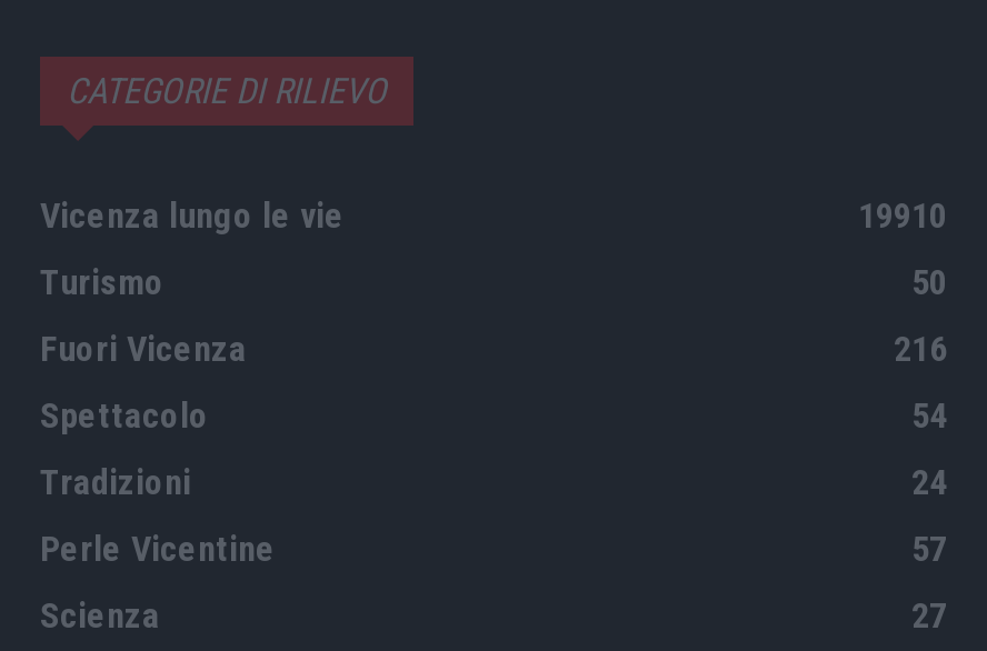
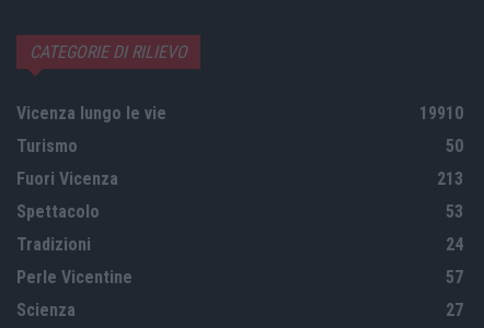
- 216
+ 213

- 54
+ 53
